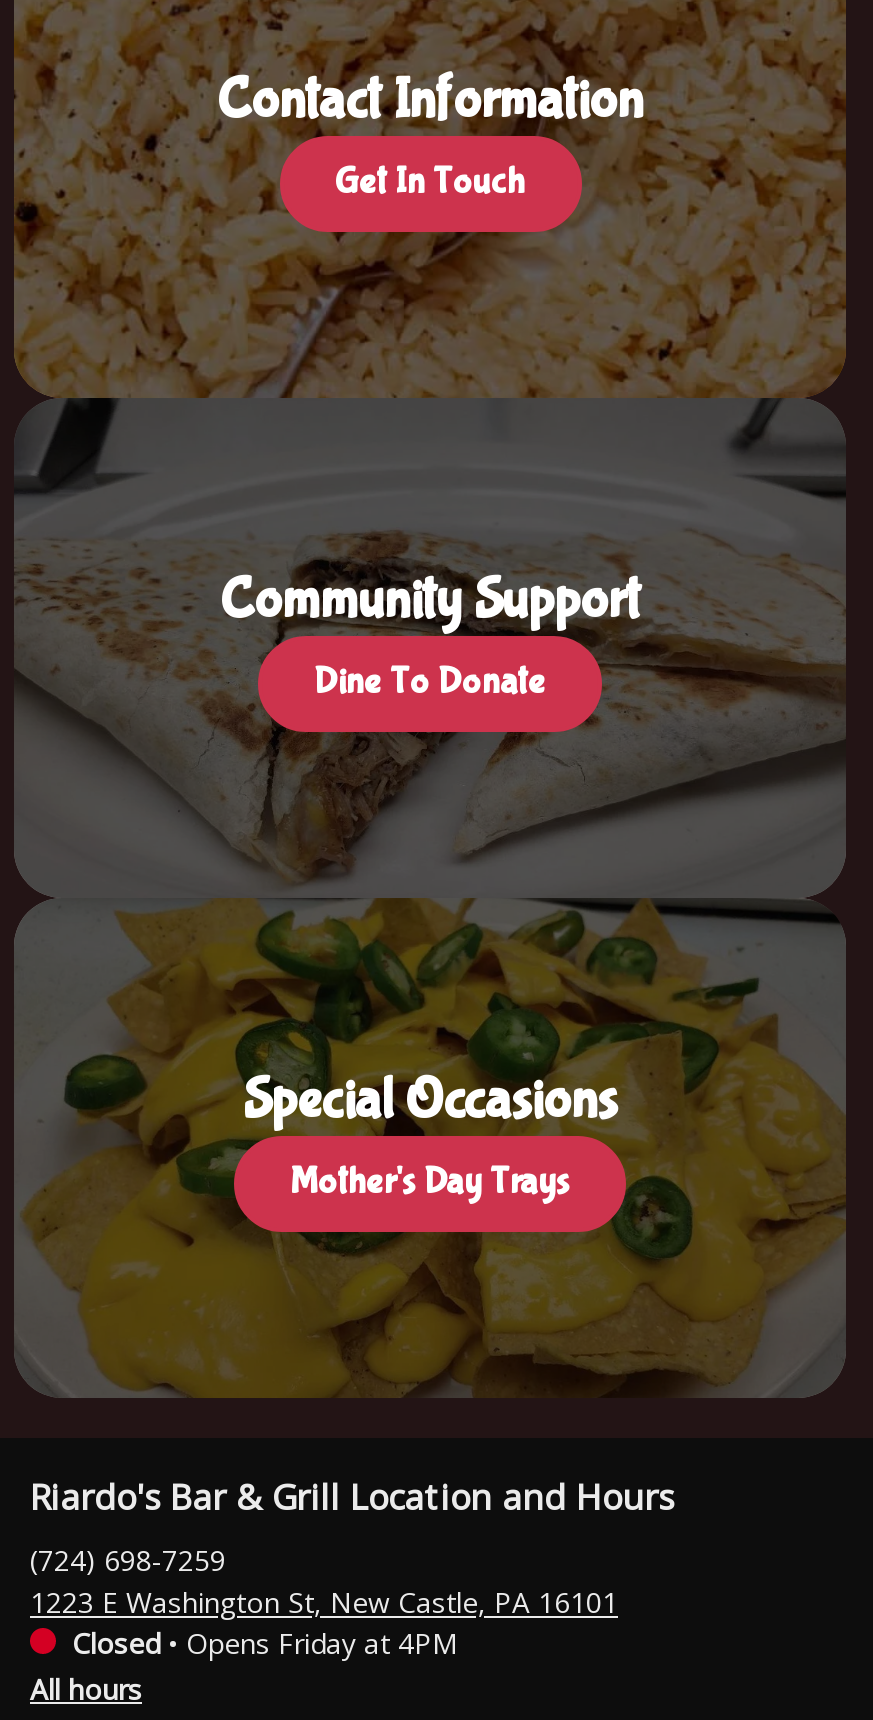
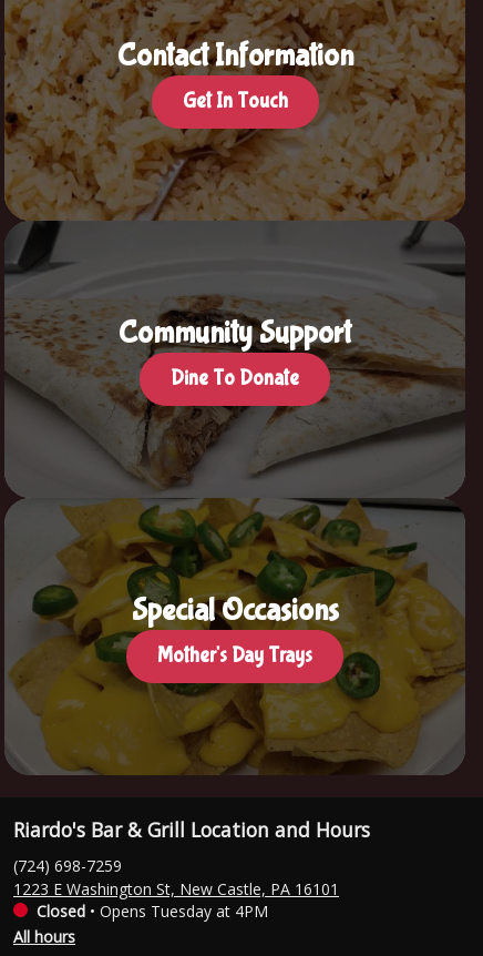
- Closed • Opens Friday at 4PM
+ Closed • Opens Tuesday at 4PM
